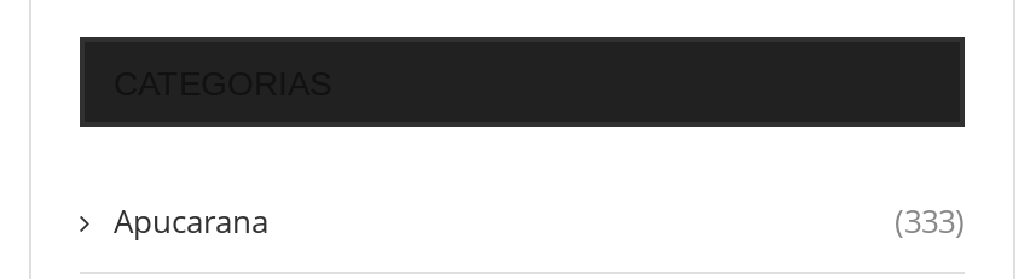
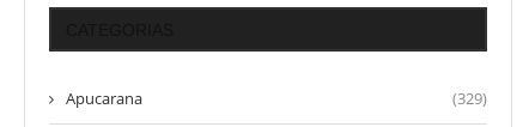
- (333)
+ (329)
